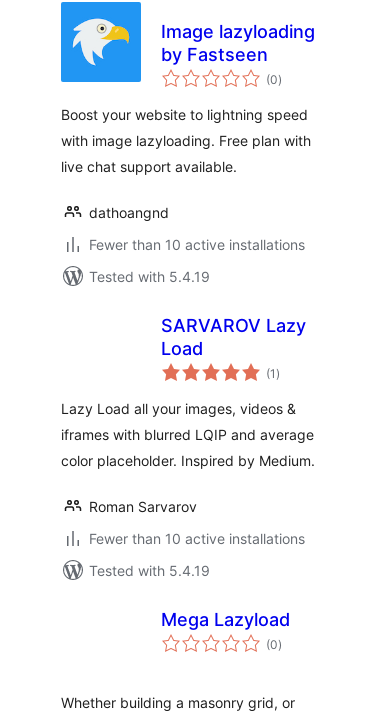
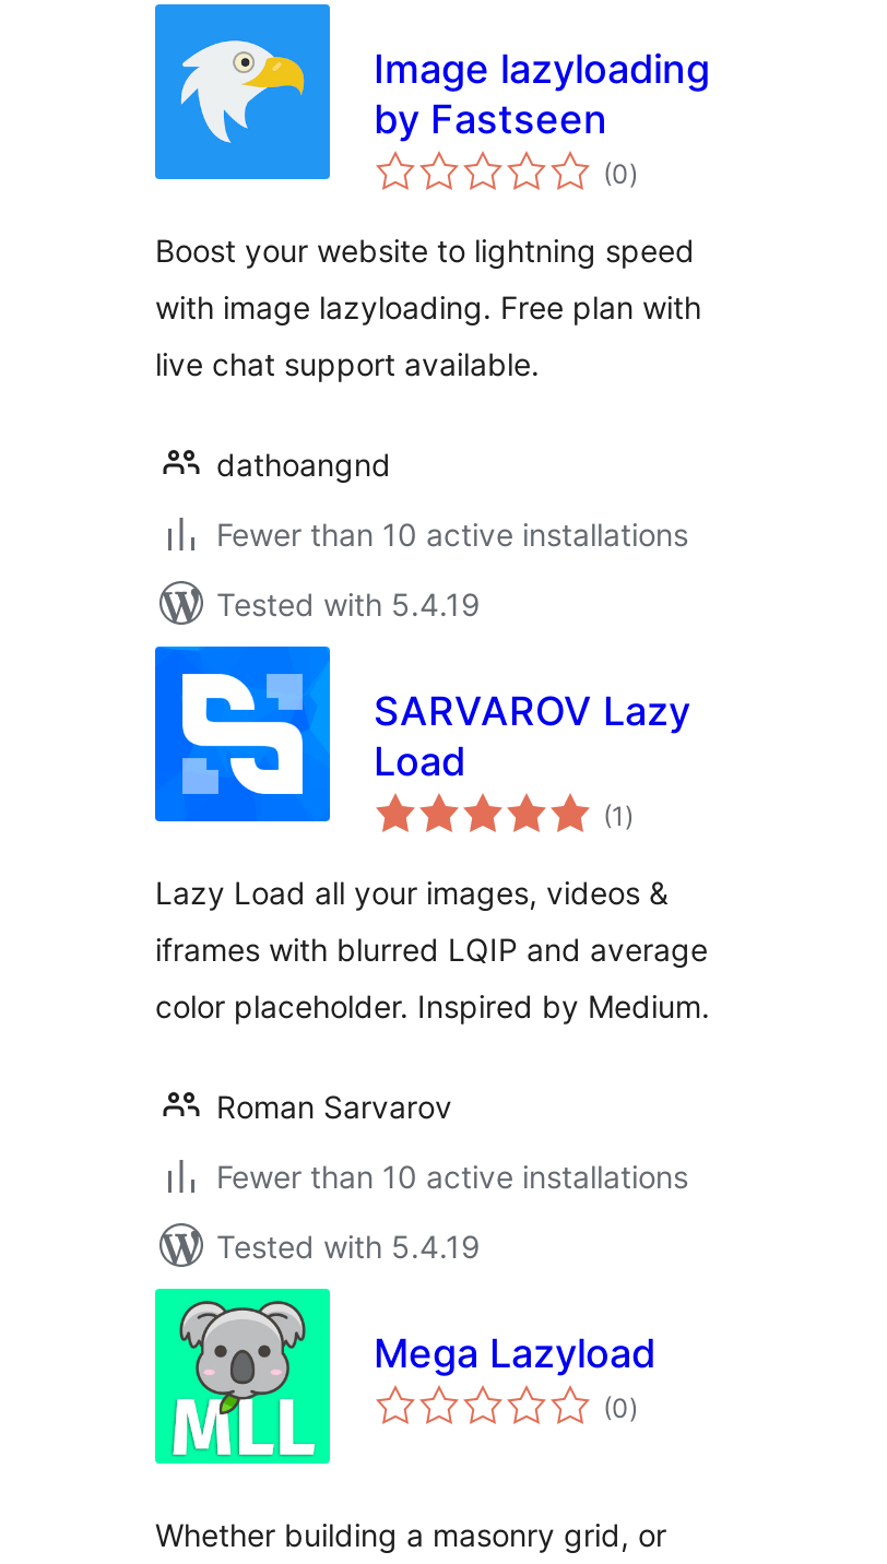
+ [image]

+ [image]
